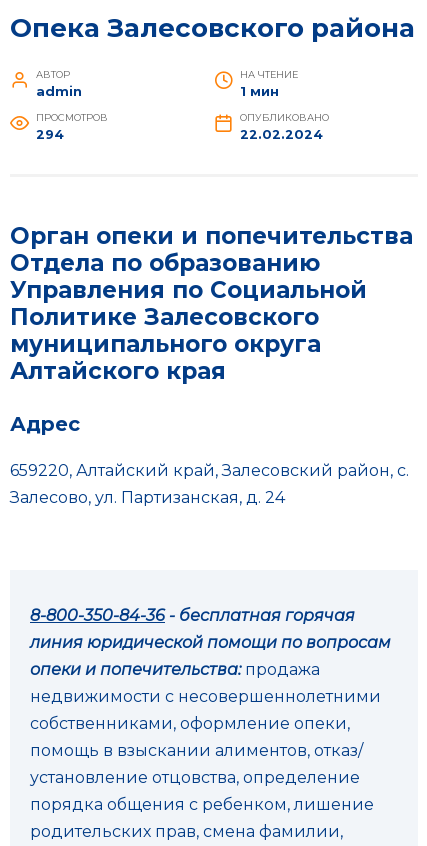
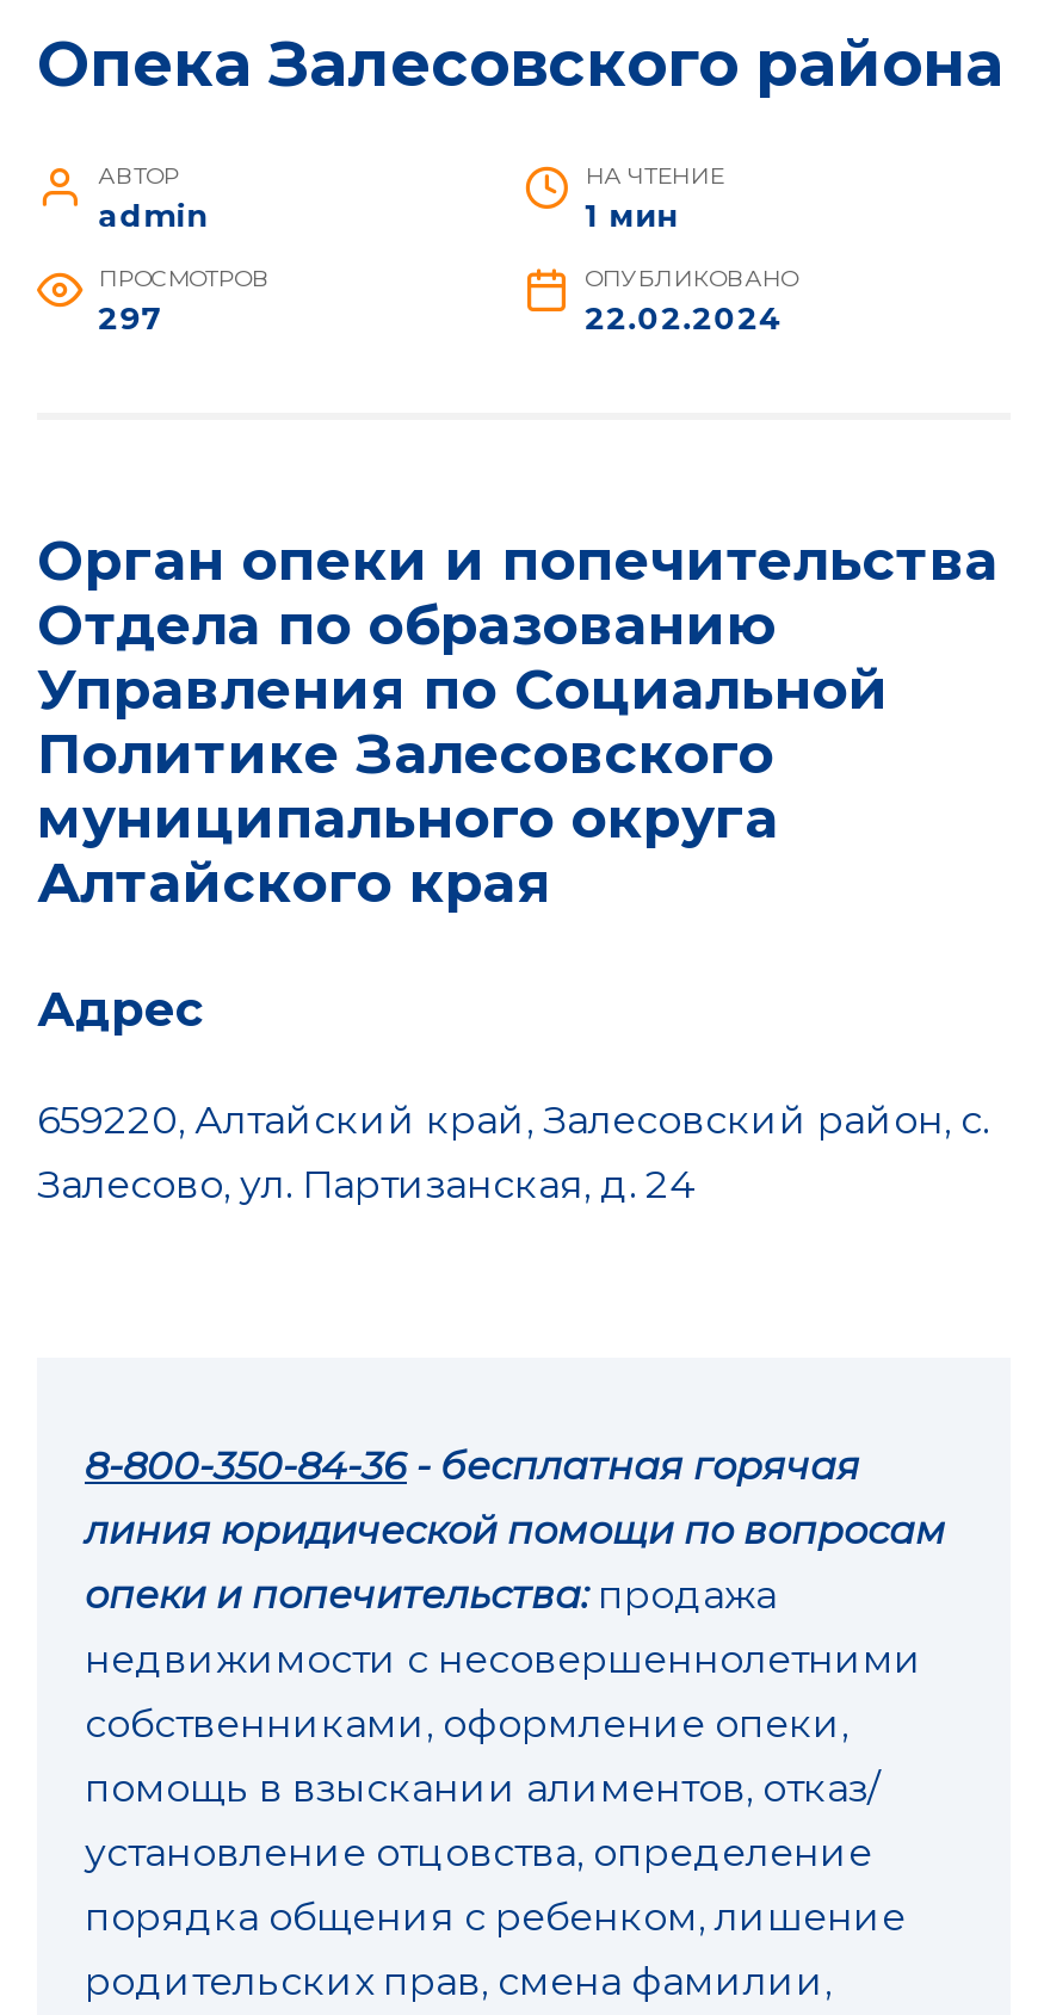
- 294
+ 297
